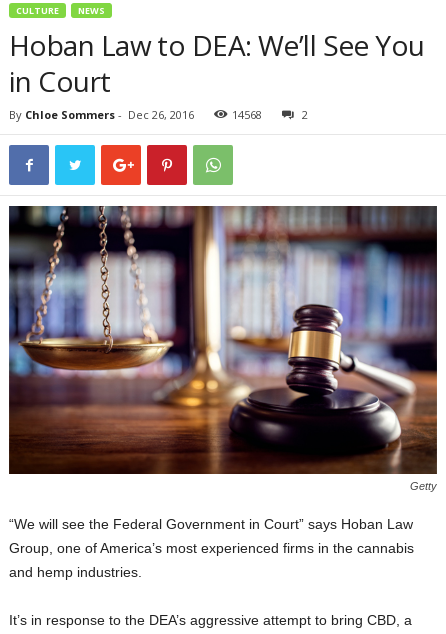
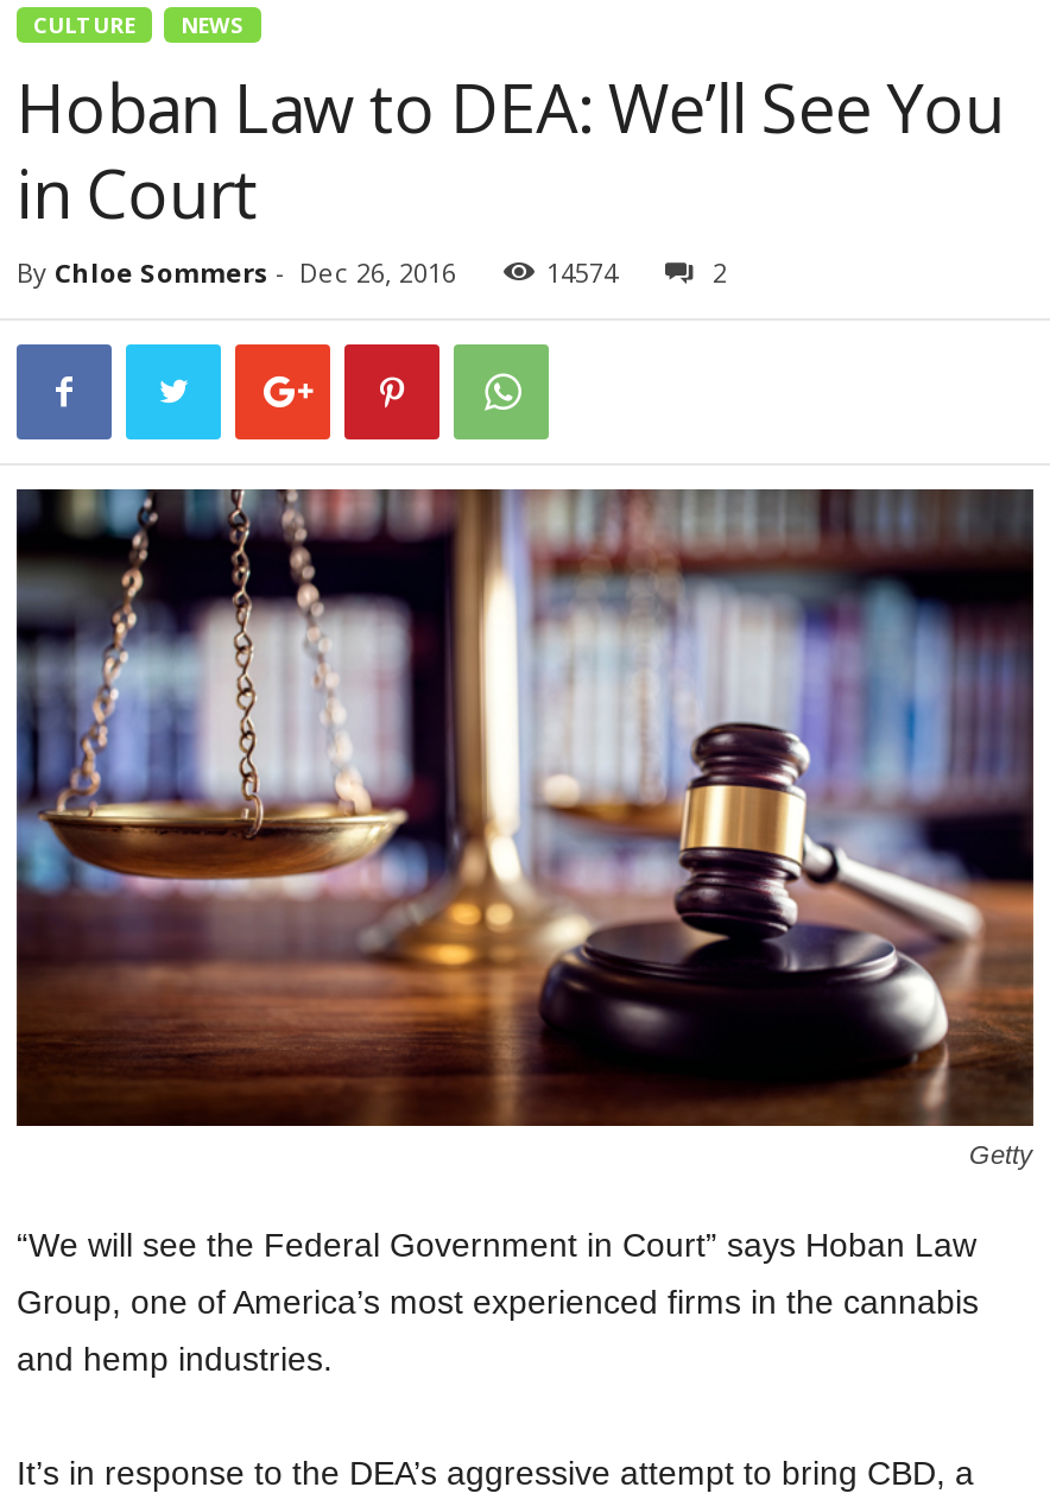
- 14568
+ 14574
